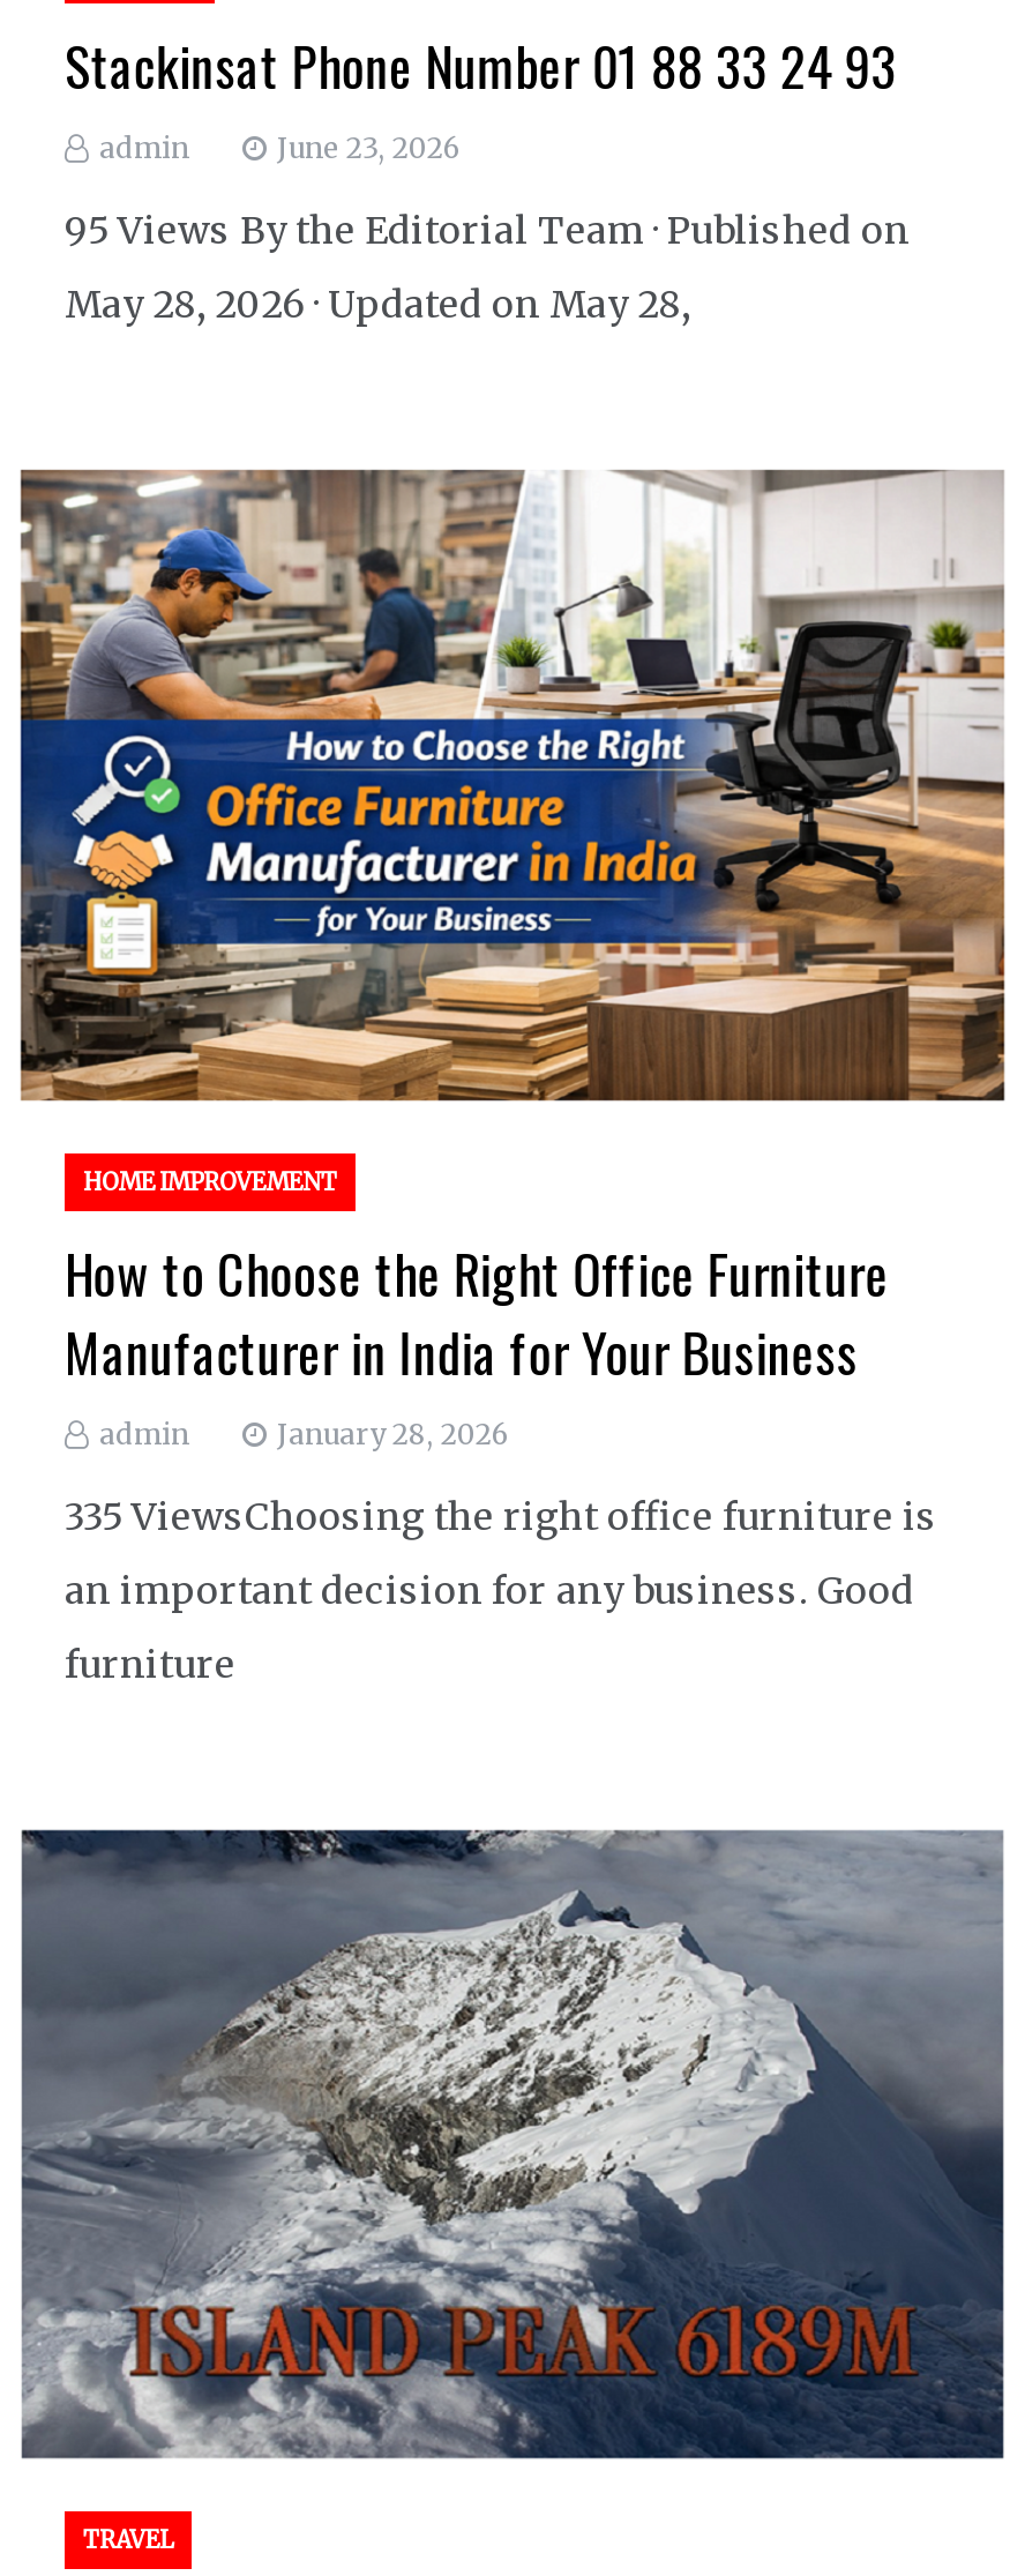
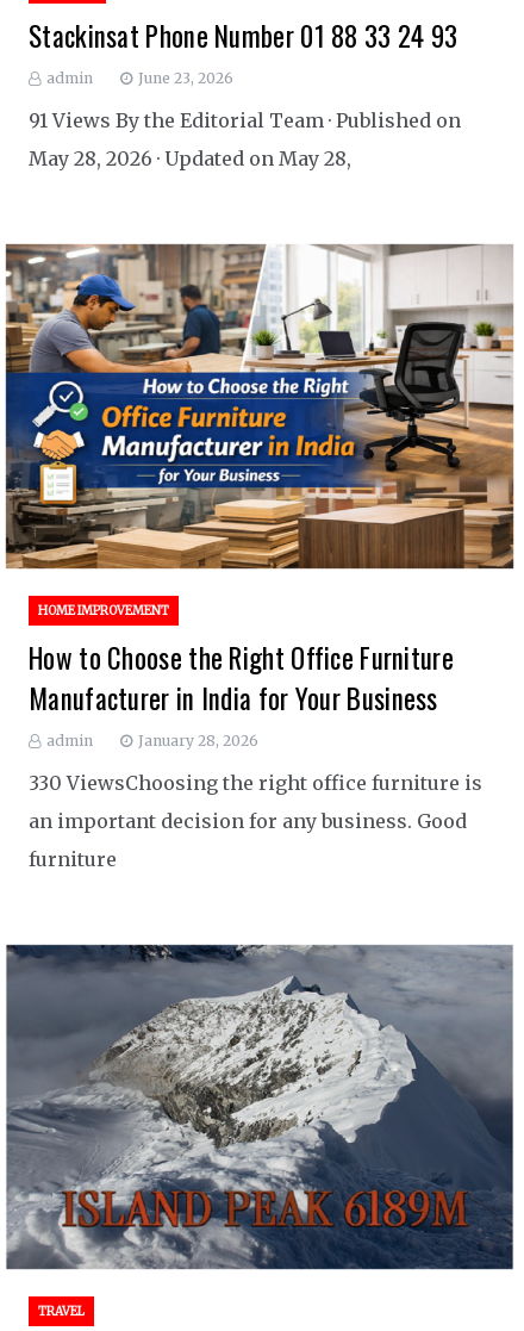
- 95 Views By the Editorial Team · Published on
+ 91 Views By the Editorial Team · Published on

- 335 ViewsChoosing the right office furniture is
+ 330 ViewsChoosing the right office furniture is
